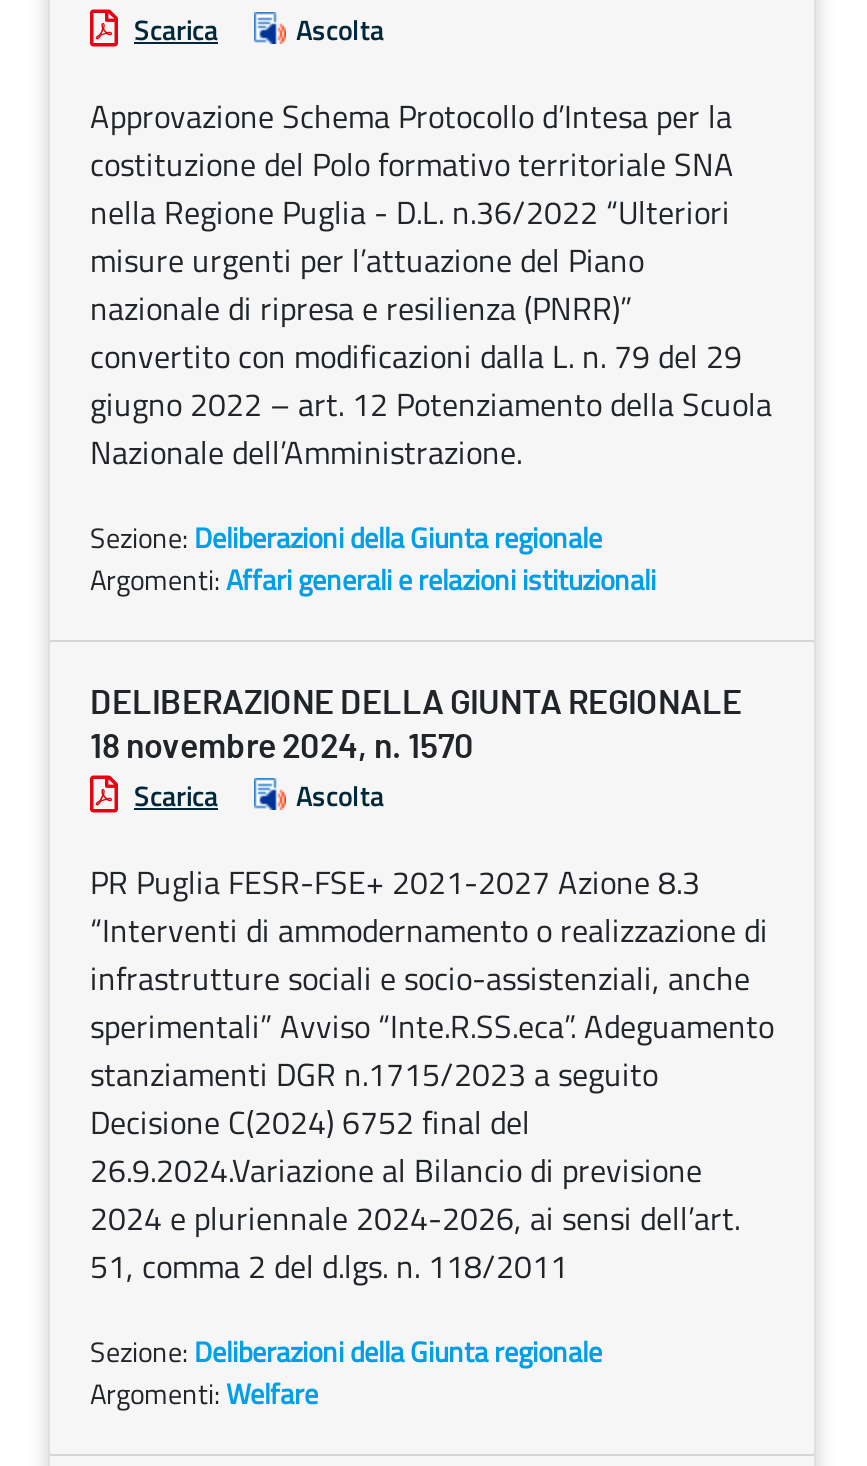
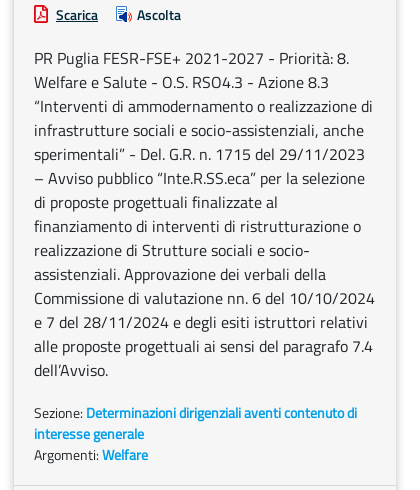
- Approvazione Schema Protocollo d’Intesa per la
- costituzione del Polo formativo territoriale SNA
- nella Regione Puglia - D.L. n.36/2022 “Ulteriori
- misure urgenti per l’attuazione del Piano
- nazionale di ripresa e resilienza (PNRR)”
- convertito con modificazioni dalla L. n. 79 del 29
- giugno 2022 – art. 12 Potenziamento della Scuola
- Nazionale dell’Amministrazione.
- Sezione: Deliberazioni della Giunta regionale
- Argomenti: Affari generali e relazioni istituzionali
- DELIBERAZIONE DELLA GIUNTA REGIONALE
- 18 novembre 2024, n. 1570
- Scarica
- Ascolta
- PR Puglia FESR-FSE+ 2021-2027 Azione 8.3
+ PR Puglia FESR-FSE+ 2021-2027 - Priorità: 8.
+ Welfare e Salute - O.S. RSO4.3 - Azione 8.3

moved up: “Interventi di ammodernamento o realizzazione di | infrastrutture sociali e socio-assistenziali, anche

- sperimentali” Avviso “Inte.R.SS.eca”. Adeguamento
- stanziamenti DGR n.1715/2023 a seguito
- Decisione C(2024) 6752 final del
- 26.9.2024.Variazione al Bilancio di previsione
- 2024 e pluriennale 2024-2026, ai sensi dell’art.
- 51, comma 2 del d.lgs. n. 118/2011
+ sperimentali” - Del. G.R. n. 1715 del 29/11/2023
+ – Avviso pubblico “Inte.R.SS.eca” per la selezione
+ di proposte progettuali finalizzate al
+ finanziamento di interventi di ristrutturazione o
+ realizzazione di Strutture sociali e socio-
+ assistenziali. Approvazione dei verbali della
+ Commissione di valutazione nn. 6 del 10/10/2024
+ e 7 del 28/11/2024 e degli esiti istruttori relativi
+ alle proposte progettuali ai sensi del paragrafo 7.4
+ dell’Avviso.

- Sezione: Deliberazioni della Giunta regionale
+ Sezione: Determinazioni dirigenziali aventi contenuto di
+ interesse generale
